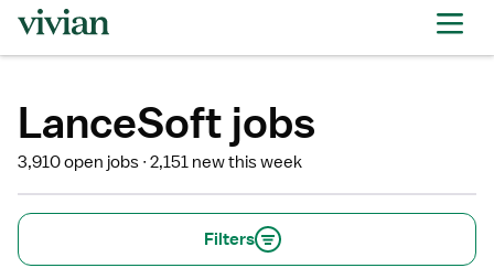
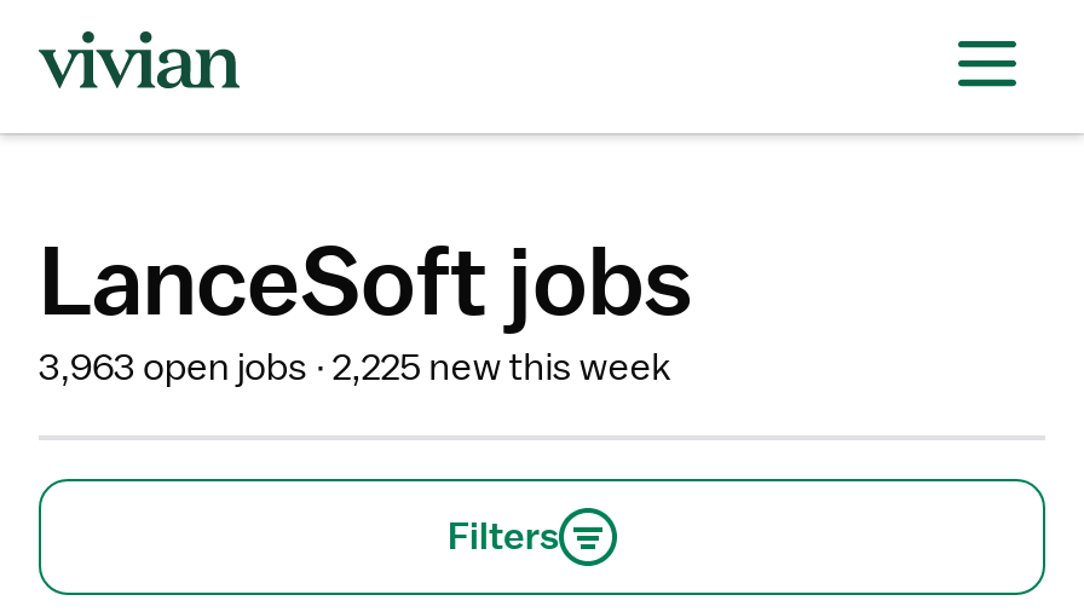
- 3,910 open jobs 2,151 new this week
+ 3,963 open jobs 2,225 new this week
